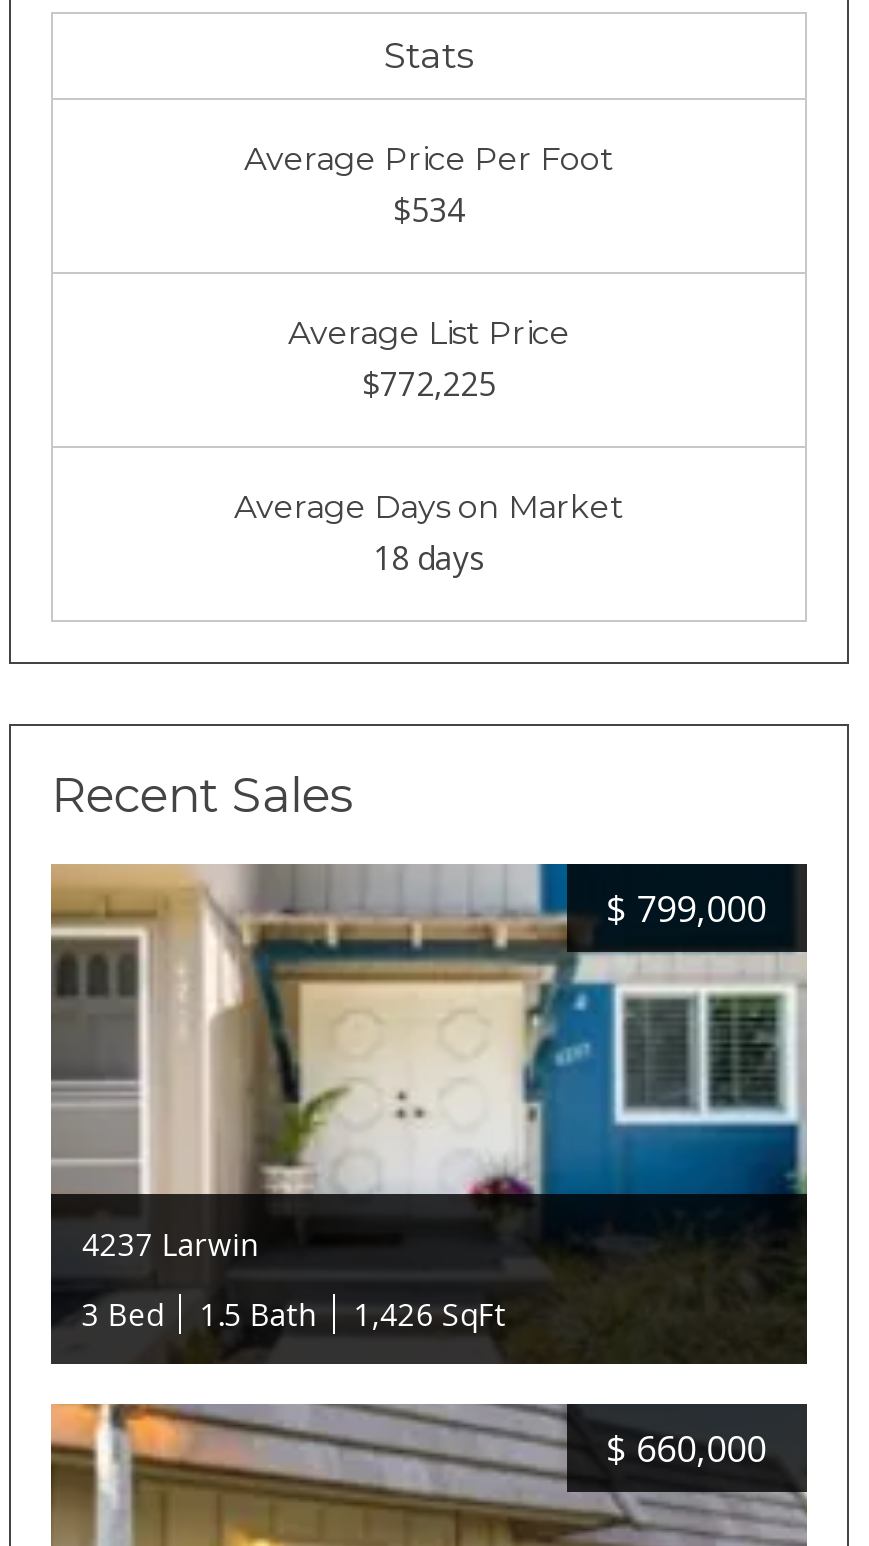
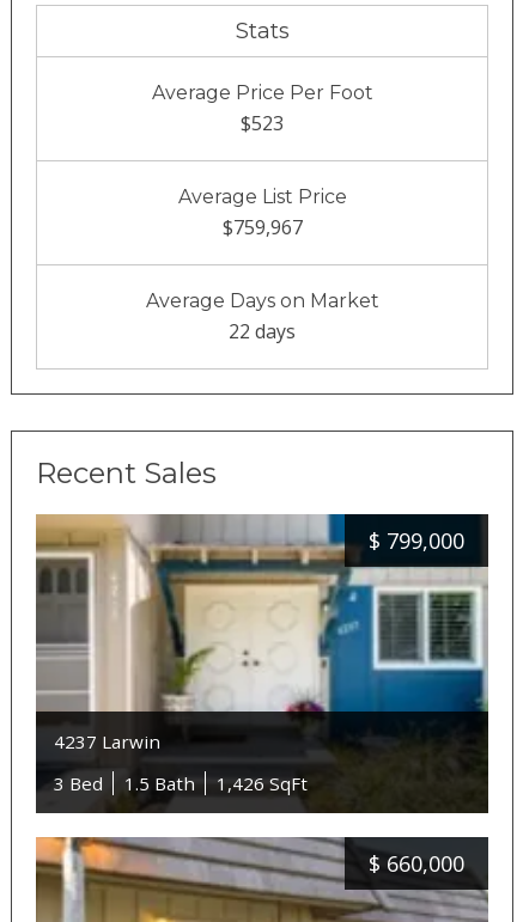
- $534
+ $523

- $772,225
+ $759,967

- 18 days
+ 22 days
